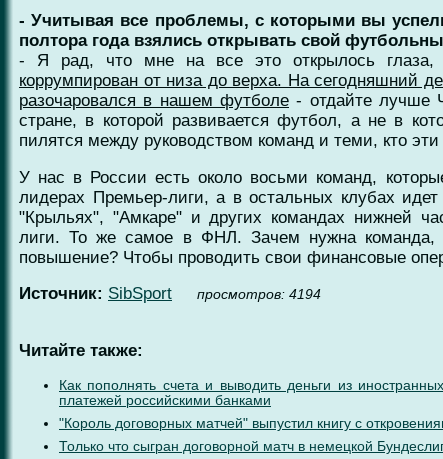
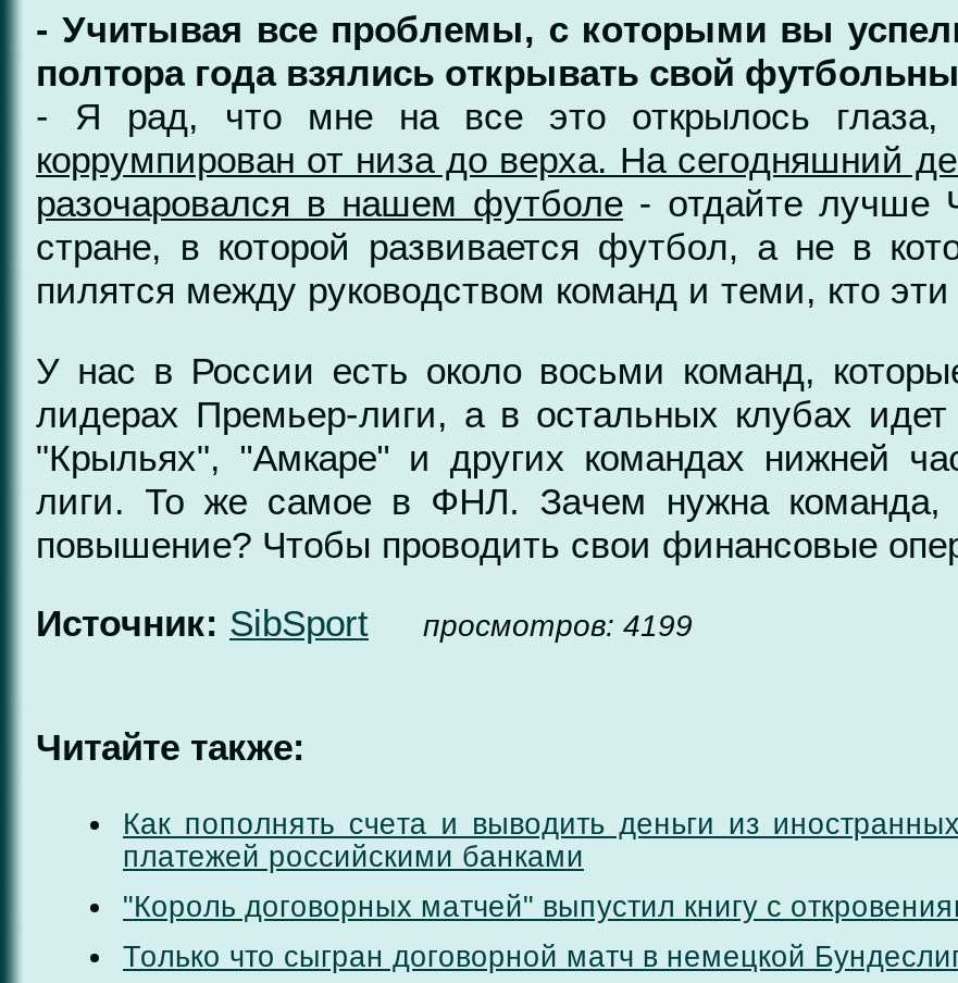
- Источник: SibSport проcмотров: 4194
+ Источник: SibSport проcмотров: 4199
